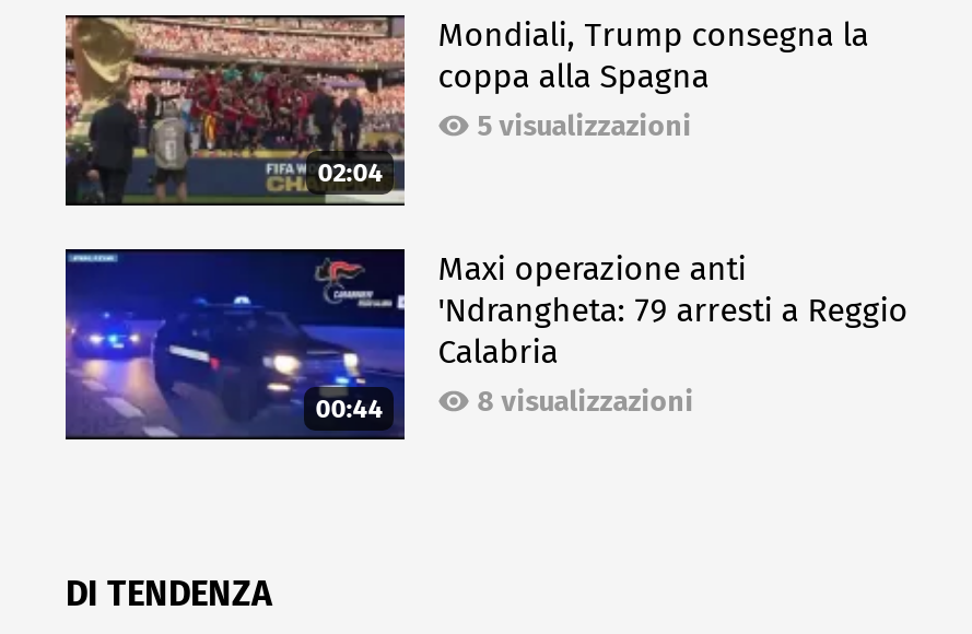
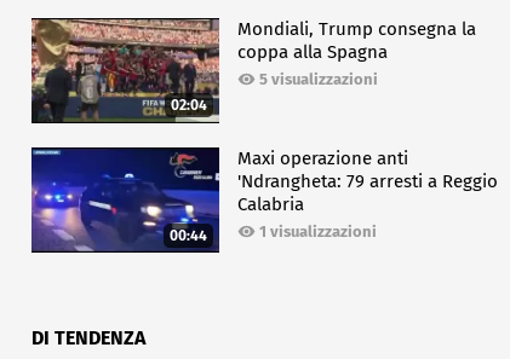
- 8 visualizzazioni
+ 1 visualizzazioni
